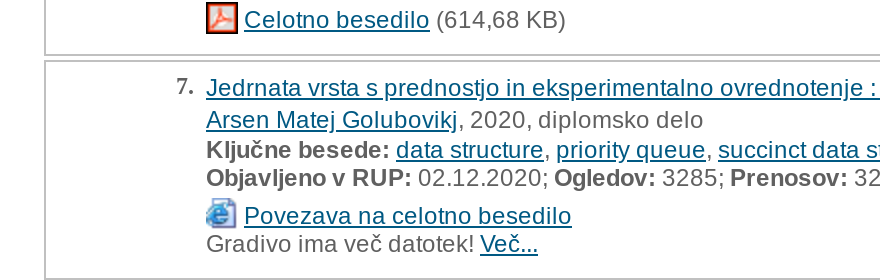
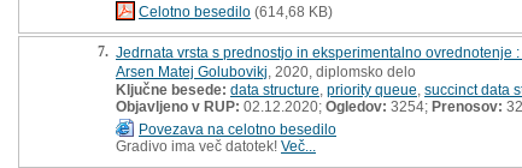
- Objavljeno v RUP:02.12.2020; Ogledov:3285;Prenosov:32
+ Objavljeno v RUP:02.12.2020; Ogledov:3254;Prenosov:32
